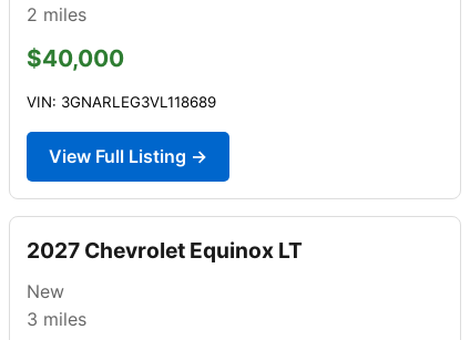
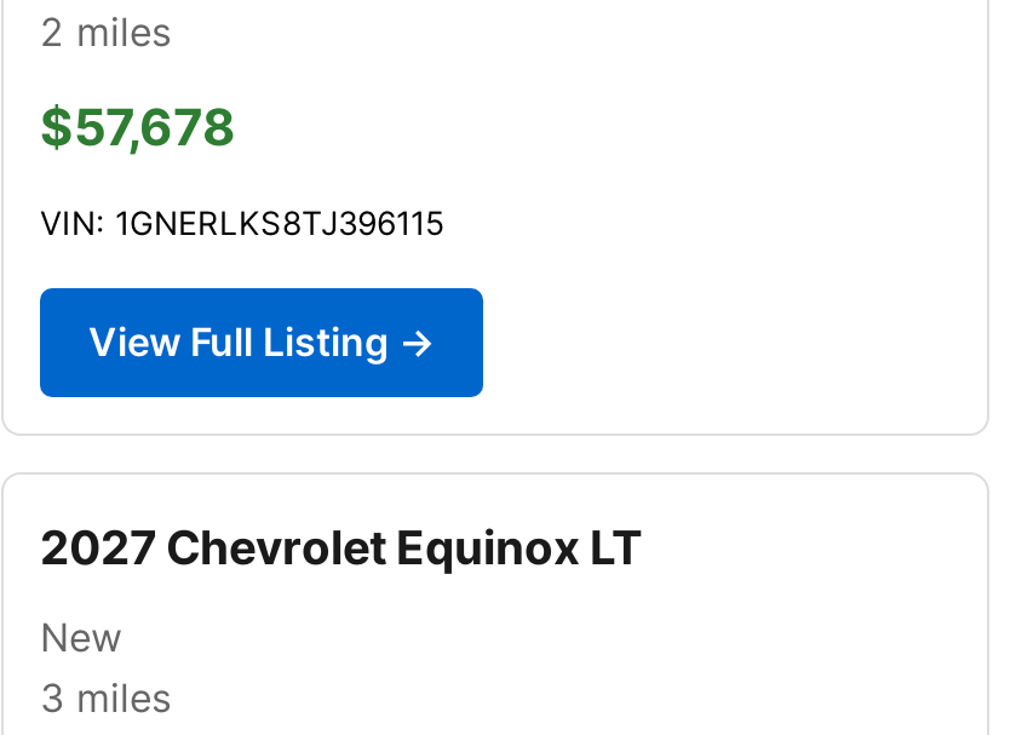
- $40,000
+ $57,678

- VIN: 3GNARLEG3VL118689
+ VIN: 1GNERLKS8TJ396115
